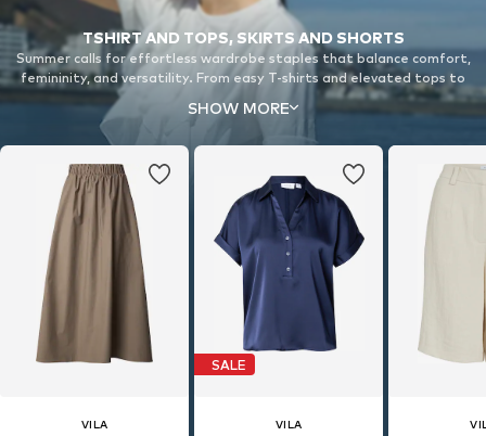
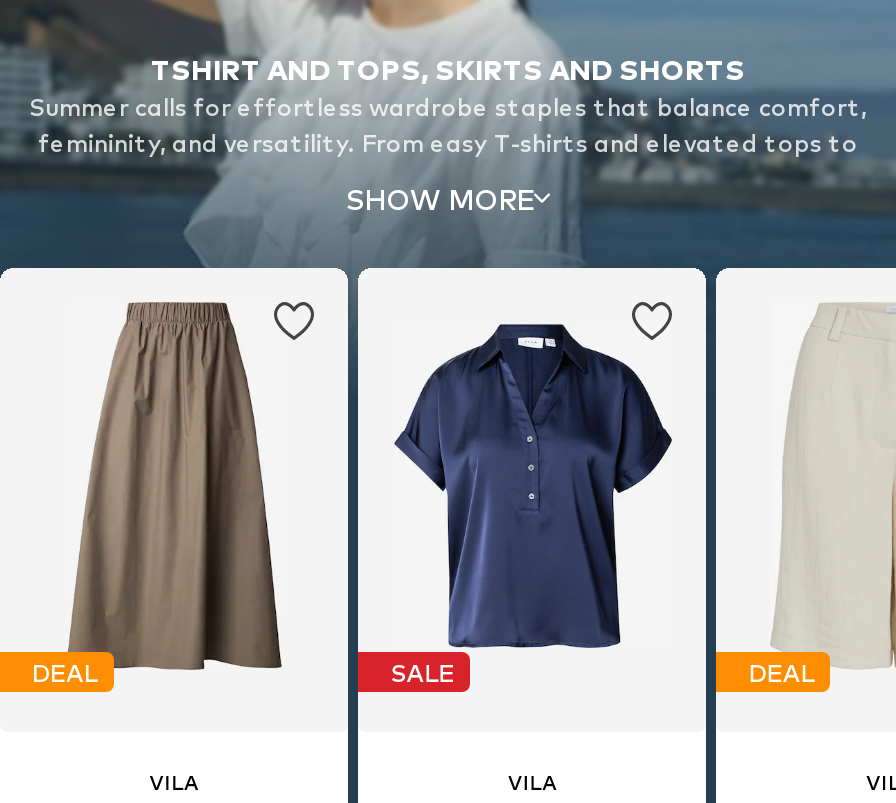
+ DEAL

+ DEAL
